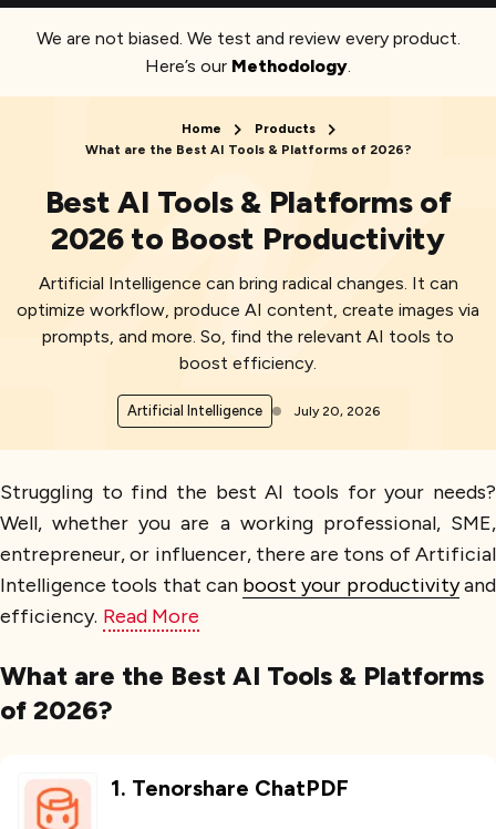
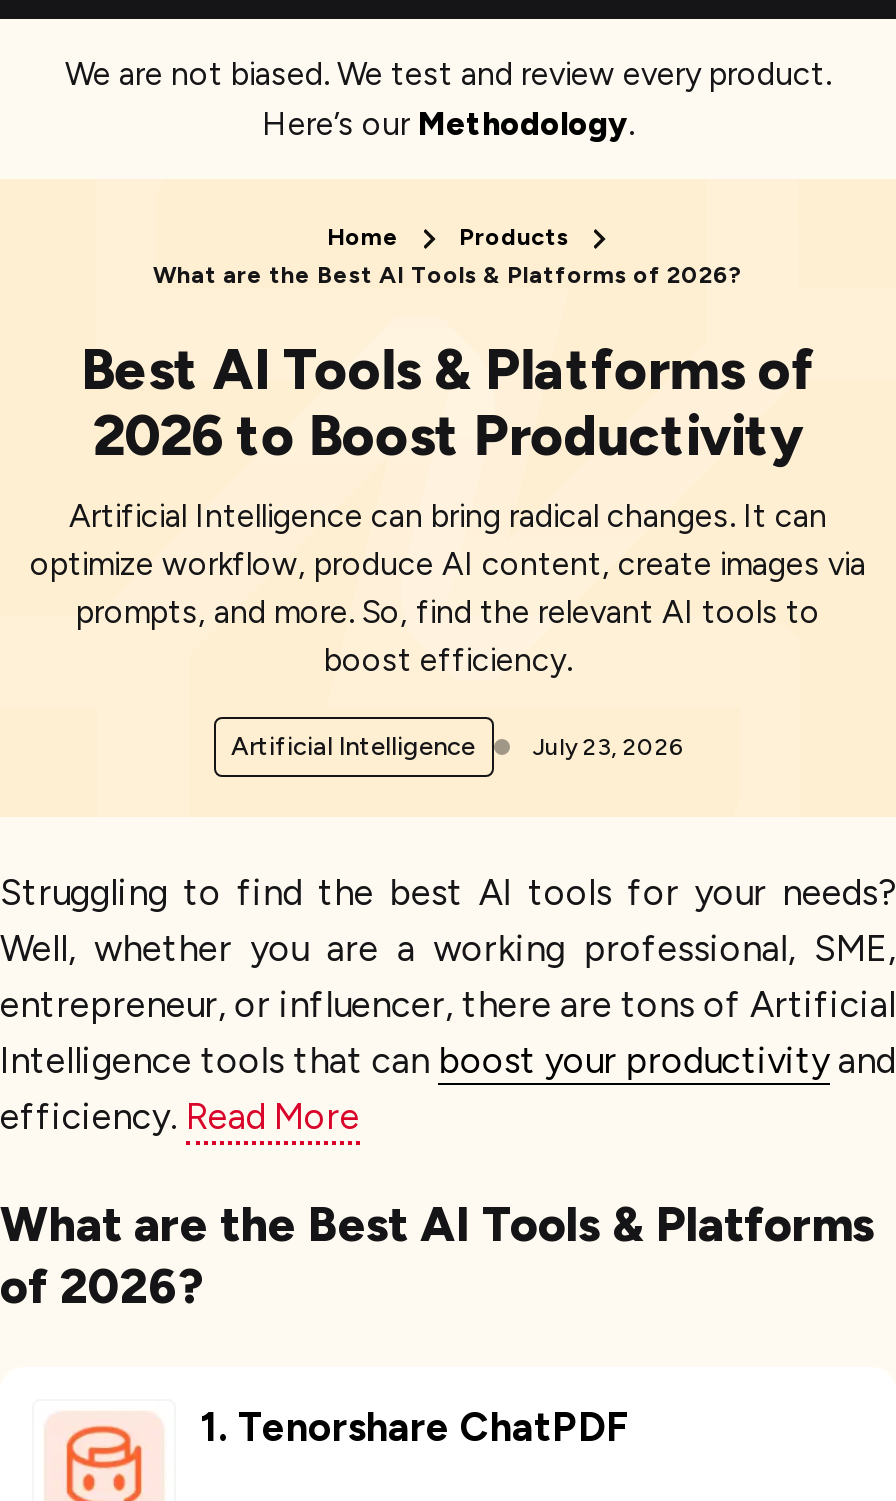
- July 20, 2026
+ July 23, 2026
